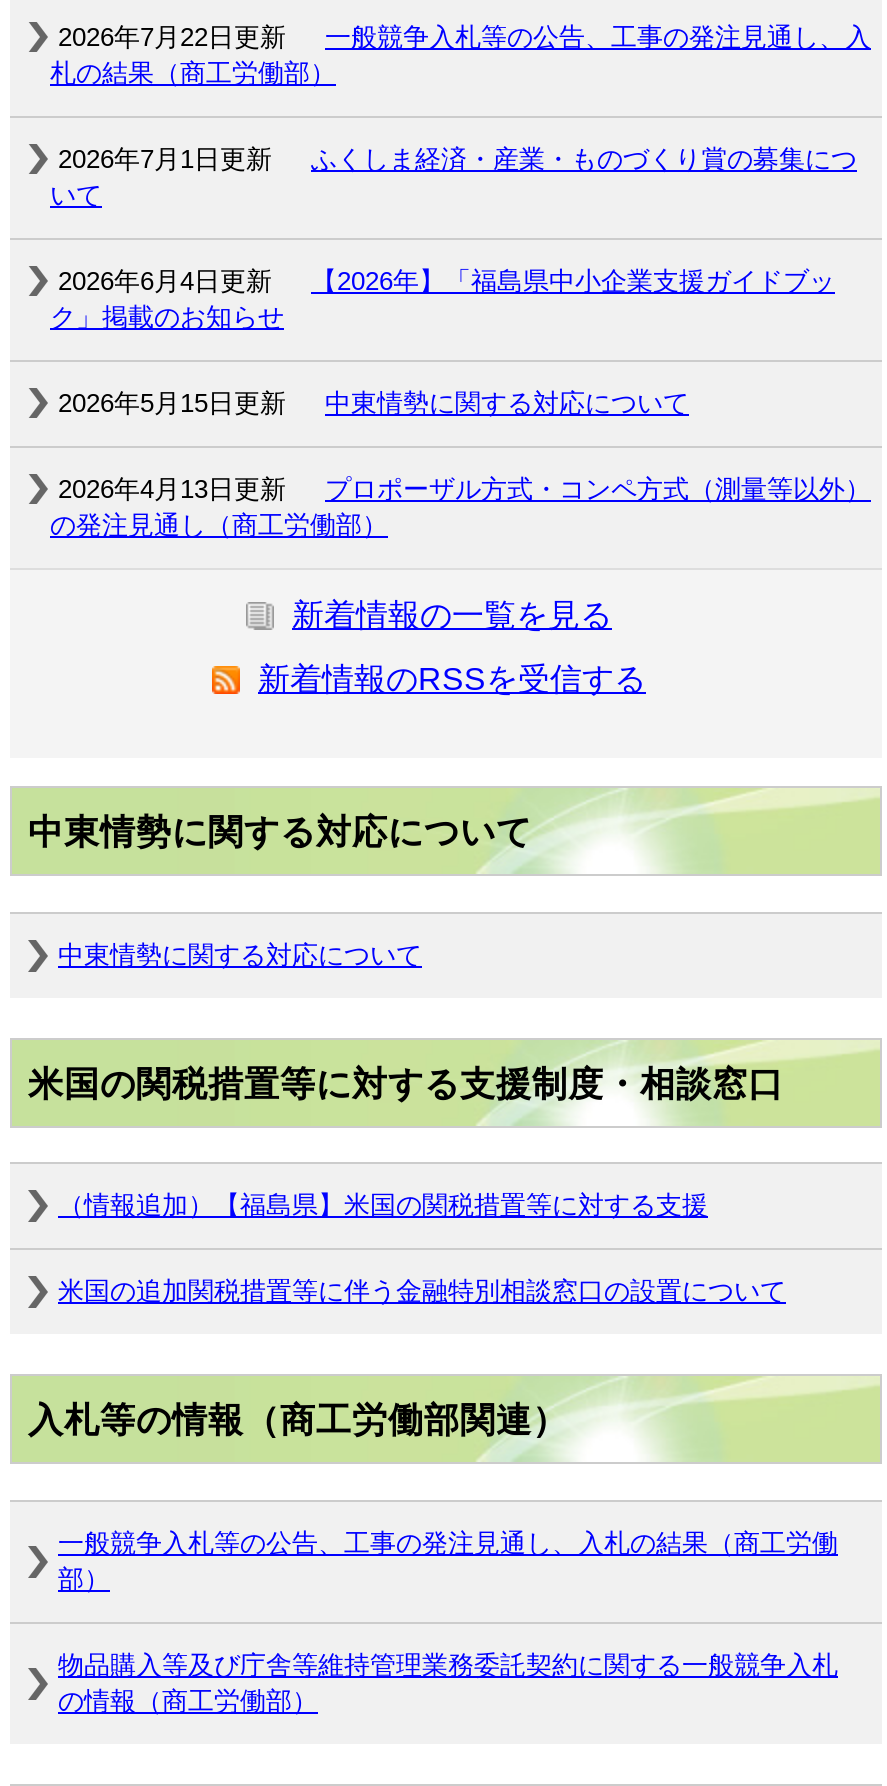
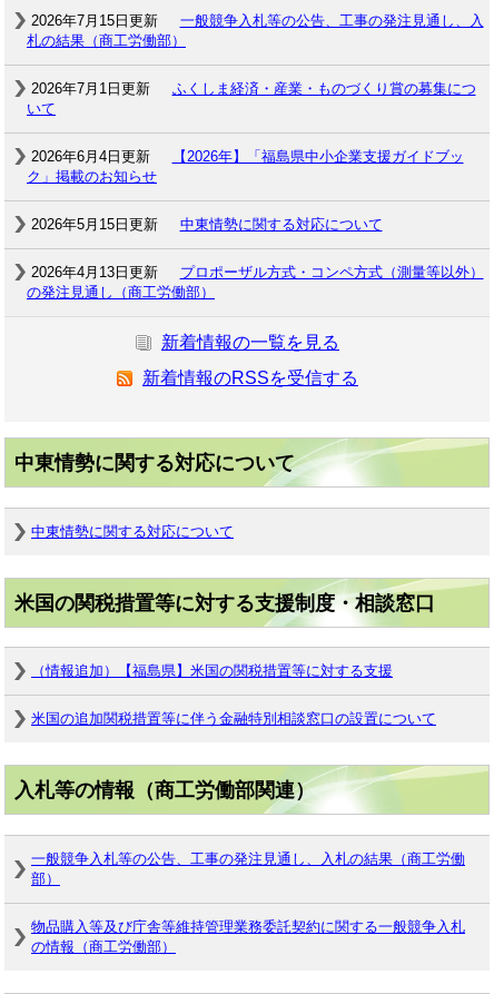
- 2026年7月22日更新
+ 2026年7月15日更新
